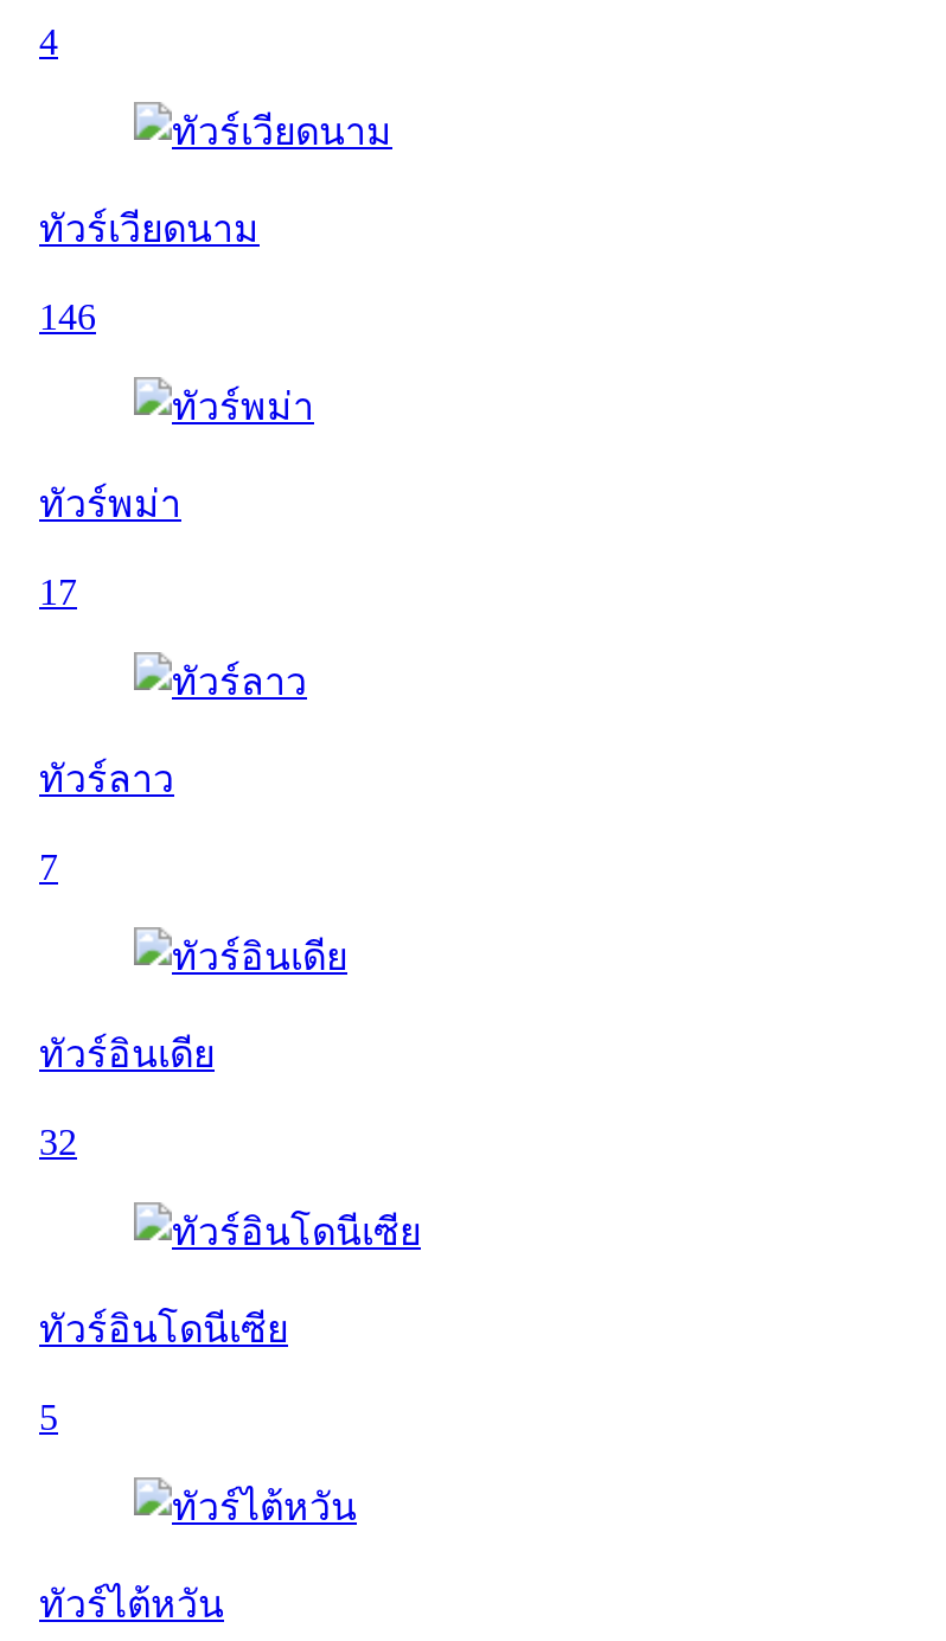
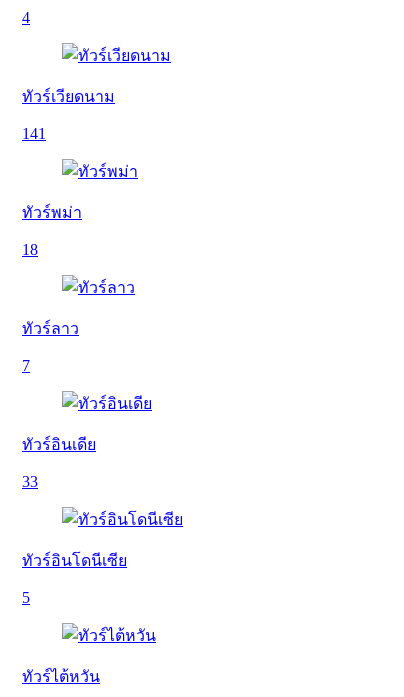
- 146
+ 141

- 17
+ 18

- 32
+ 33
